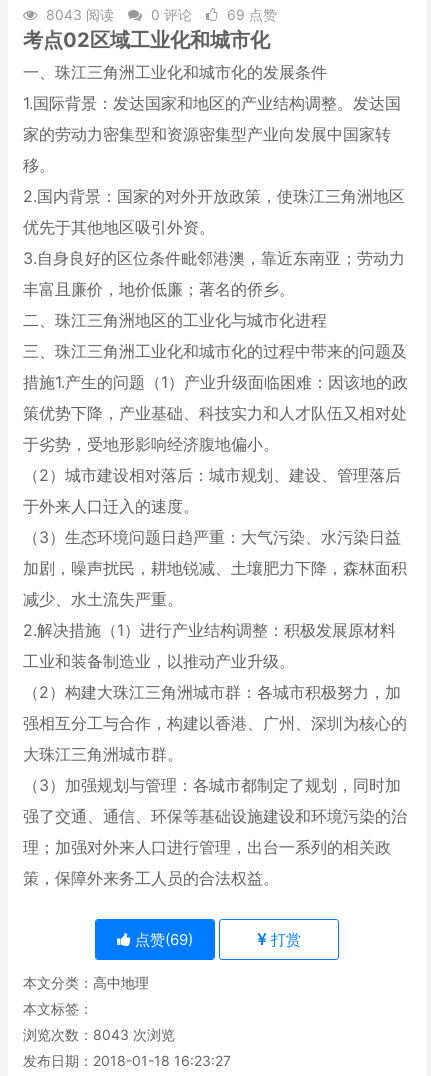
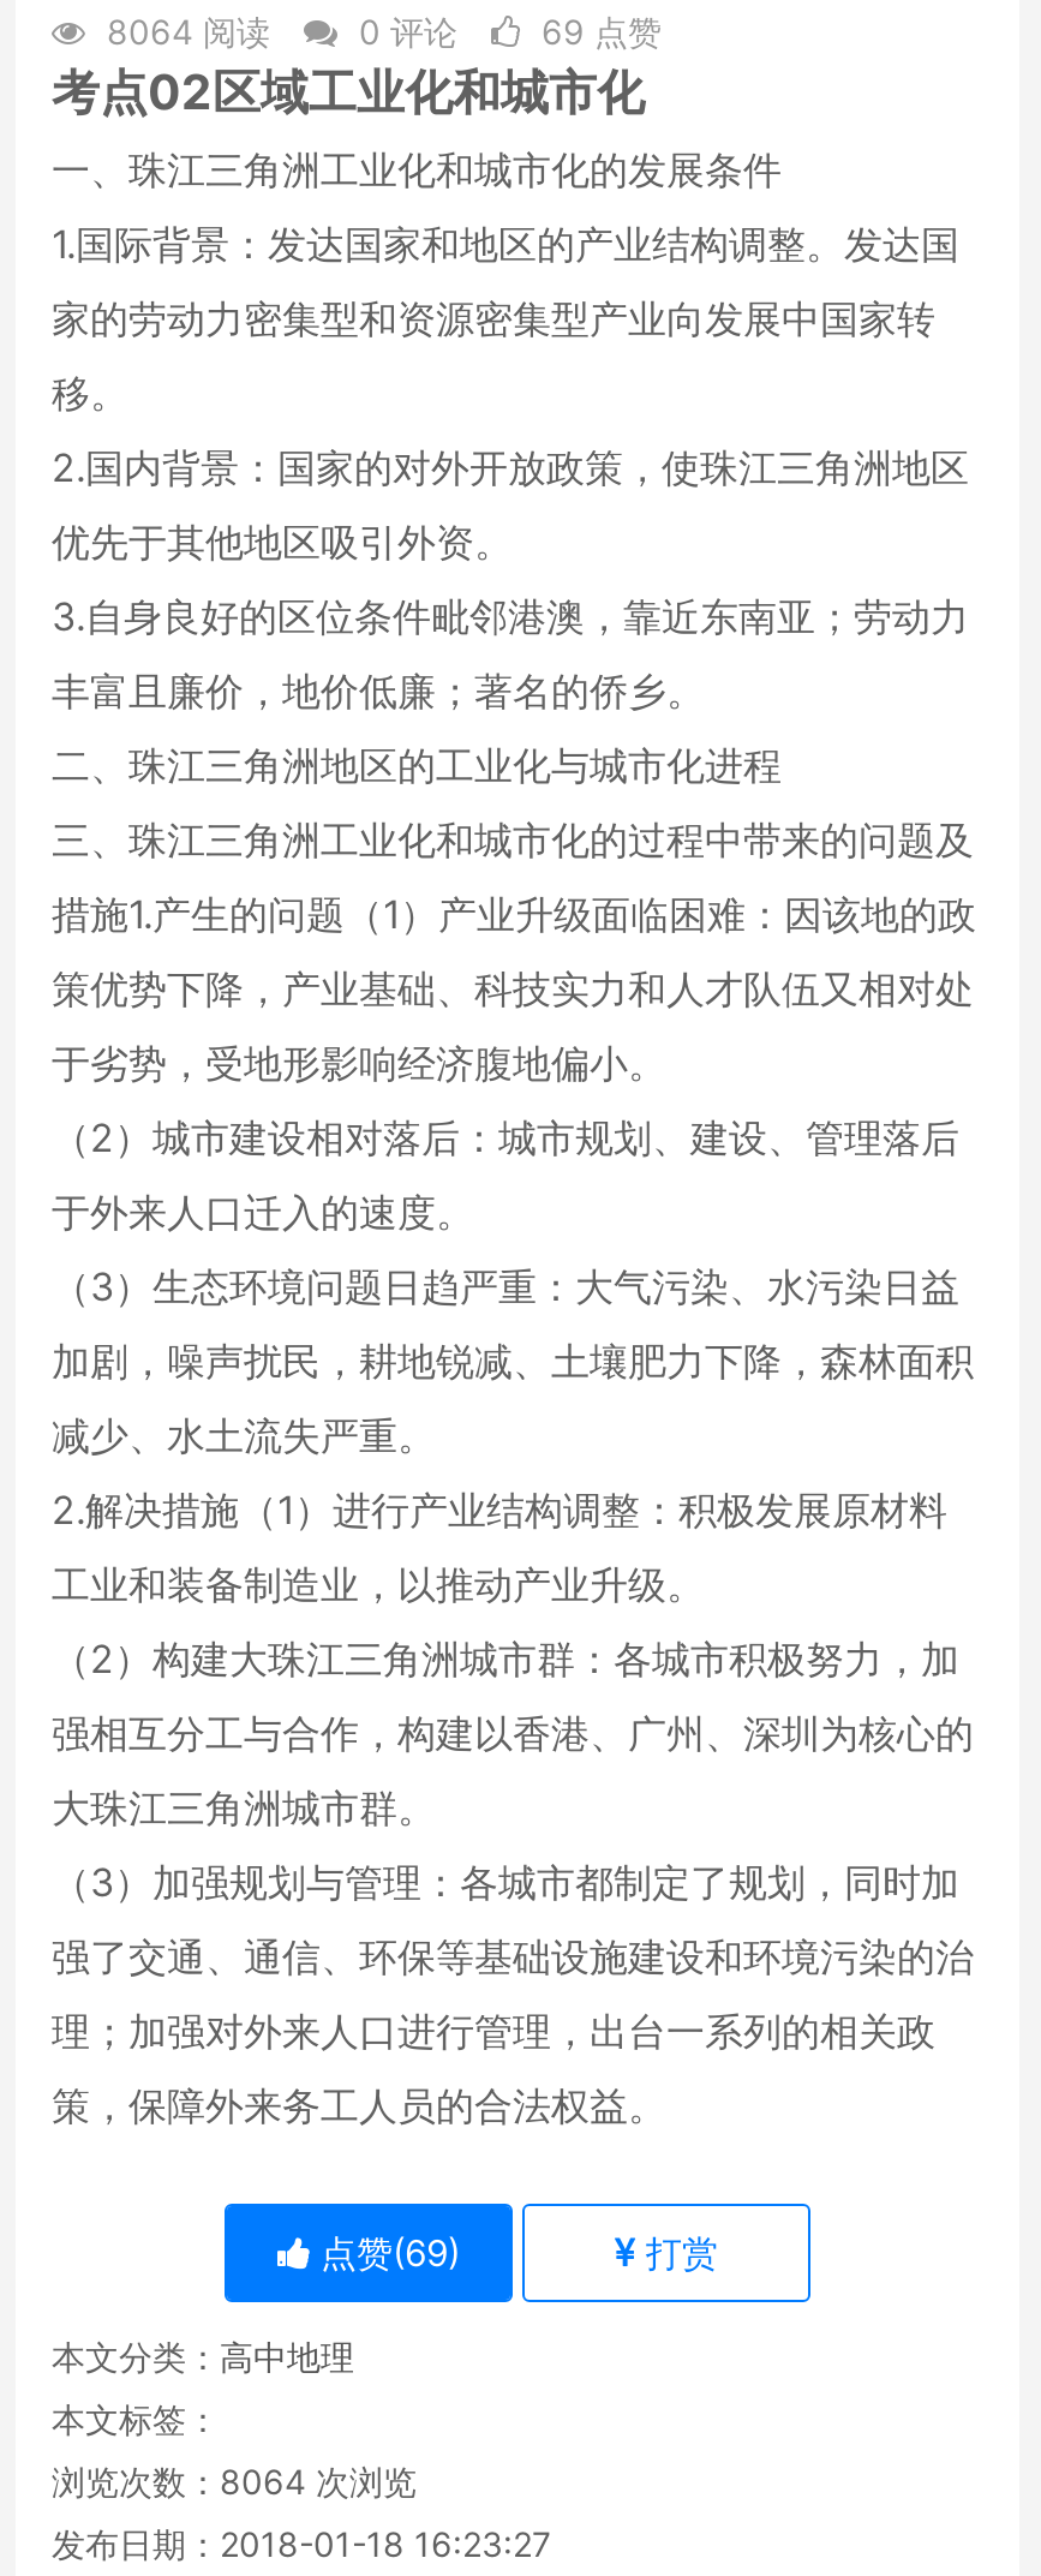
- 8043 阅读 0 评论 69 点赞
+ 8064 阅读 0 评论 69 点赞

- 浏览次数：8043次浏览
+ 浏览次数：8064次浏览
